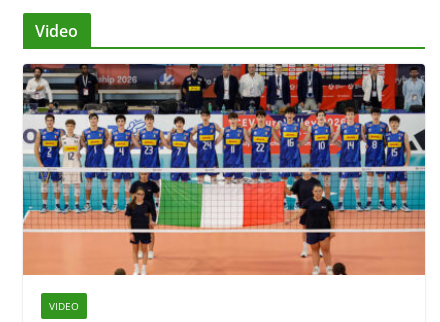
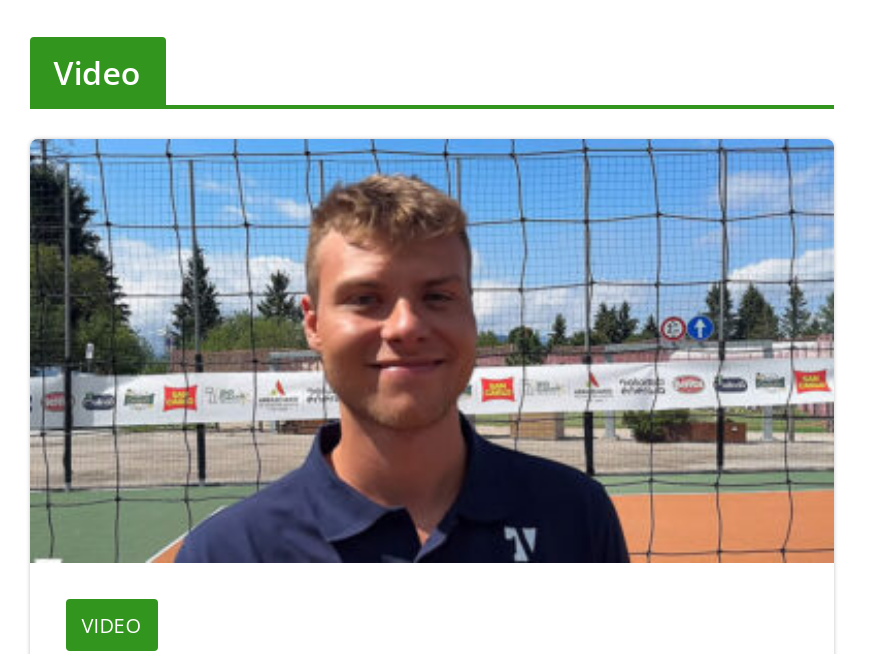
- [image]
+ [image]
